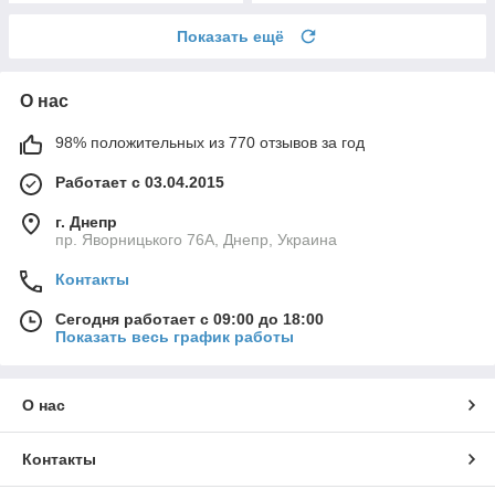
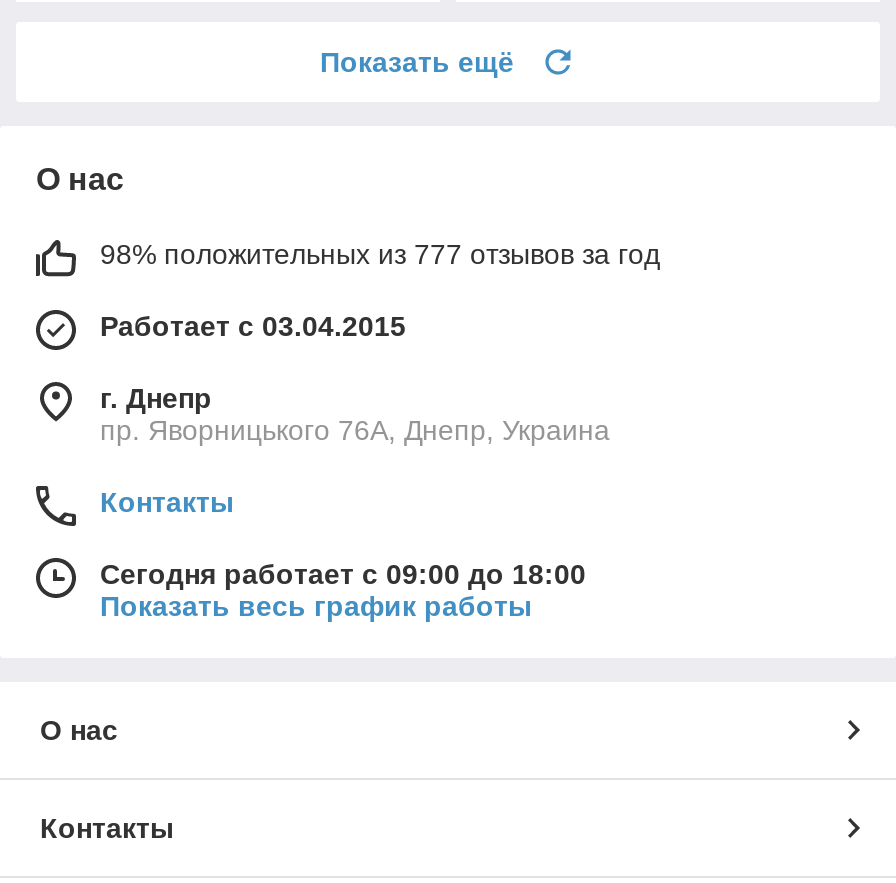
- 98% положительных из 770 отзывов за год
+ 98% положительных из 777 отзывов за год
